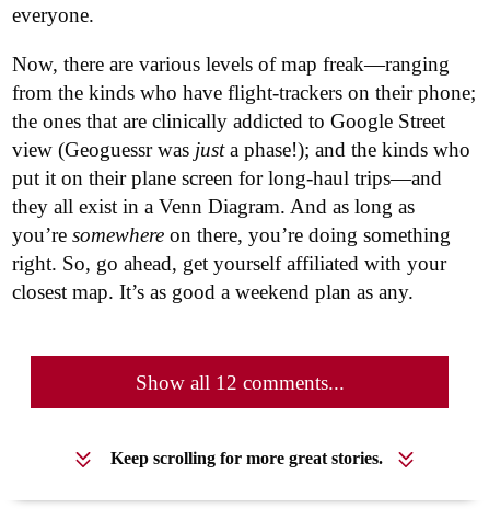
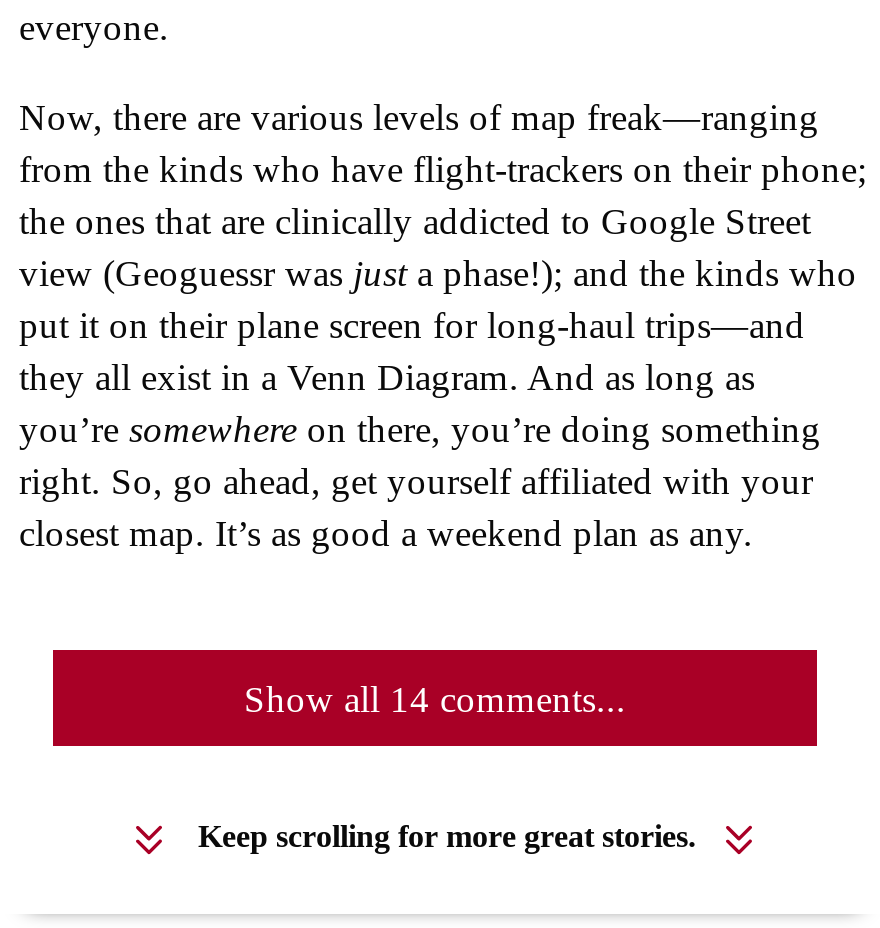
- Show all 12 comments...
+ Show all 14 comments...
